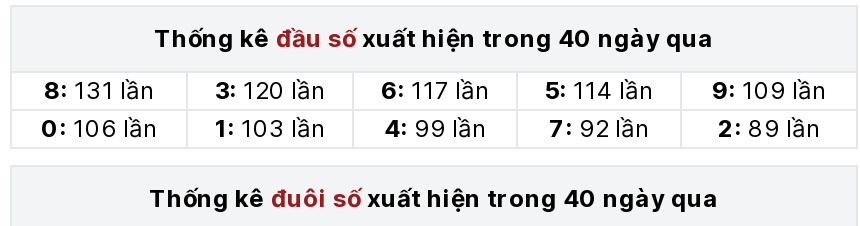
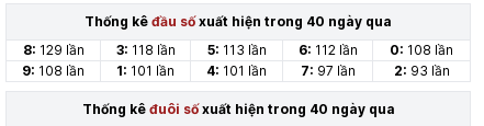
- 8: 131 lần
+ 8: 129 lần

- 3: 120 lần
+ 3: 118 lần

- 6: 117 lần
+ 5: 113 lần

- 5: 114 lần
+ 6: 112 lần

- 9: 109 lần
+ 0: 108 lần

- 0: 106 lần
+ 9: 108 lần

- 1: 103 lần
+ 1: 101 lần

- 4: 99 lần
+ 4: 101 lần

- 7: 92 lần
+ 7: 97 lần

- 2: 89 lần
+ 2: 93 lần
